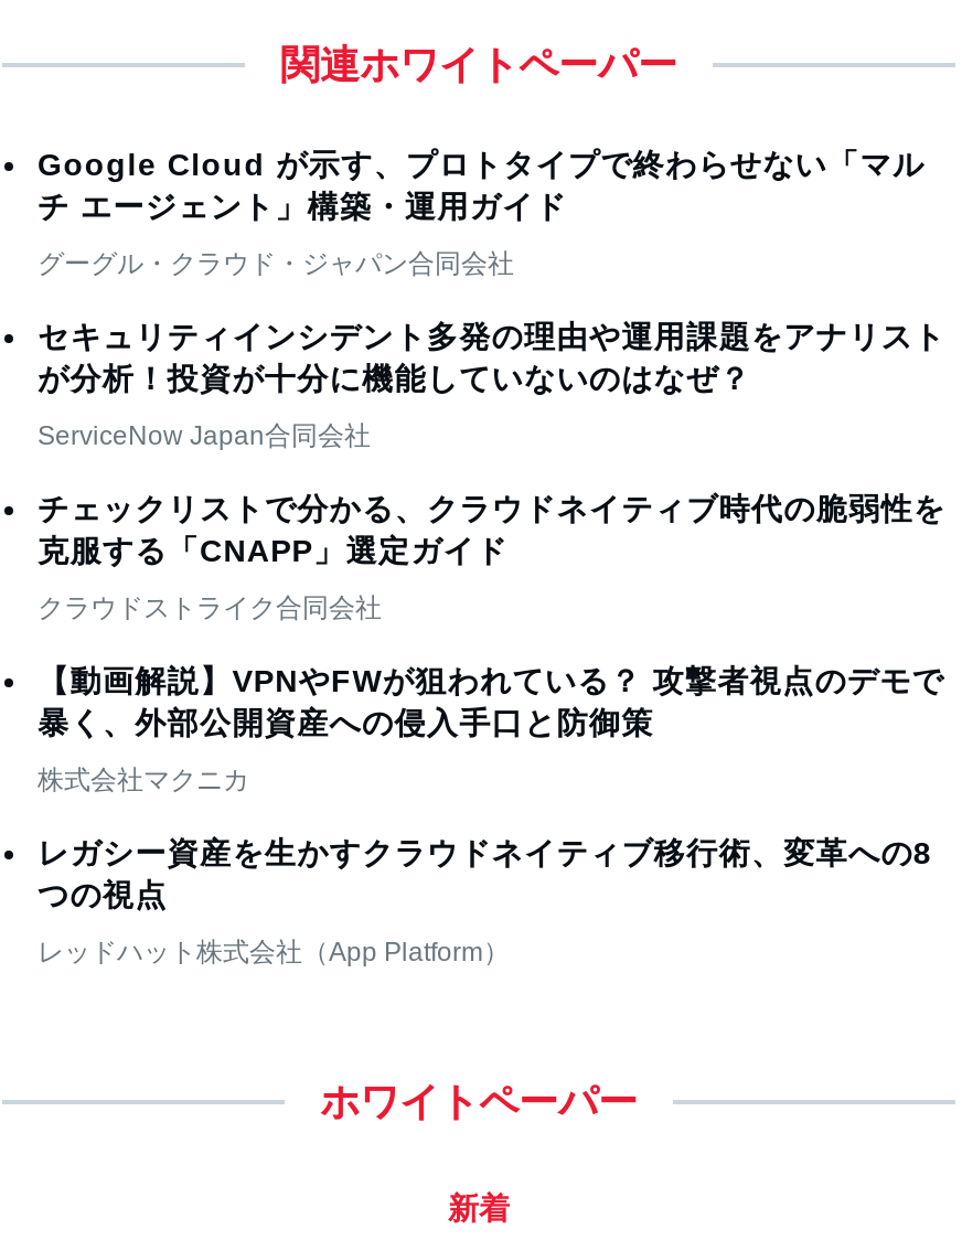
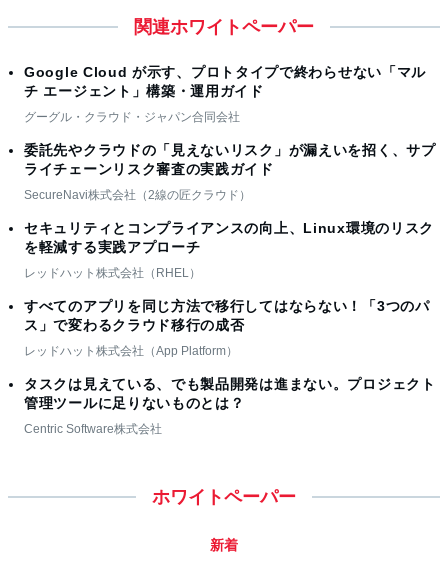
- セキュリティインシデント多発の理由や運用課題をアナリスト
- が分析！投資が十分に機能していないのはなぜ？
- ServiceNow Japan合同会社
- チェックリストで分かる、クラウドネイティブ時代の脆弱性を
- 克服する「CNAPP」選定ガイド
- クラウドストライク合同会社
- 【動画解説】VPNやFWが狙われている？ 攻撃者視点のデモで
- 暴く、外部公開資産への侵入手口と防御策
- 株式会社マクニカ
- レガシー資産を生かすクラウドネイティブ移行術、変革への8
- つの視点
+ 委託先やクラウドの「見えないリスク」が漏えいを招く、サプ
+ ライチェーンリスク審査の実践ガイド
+ SecureNavi株式会社（2線の匠クラウド）
+ セキュリティとコンプライアンスの向上、Linux環境のリスク
+ を軽減する実践アプローチ
+ レッドハット株式会社（RHEL）
+ すべてのアプリを同じ方法で移行してはならない！「3つのパ
+ ス」で変わるクラウド移行の成否

moved up: レッドハット株式会社（App Platform）

+ タスクは見えている、でも製品開発は進まない。プロジェクト
+ 管理ツールに足りないものとは？
+ Centric Software株式会社
